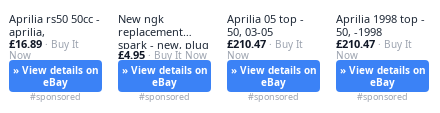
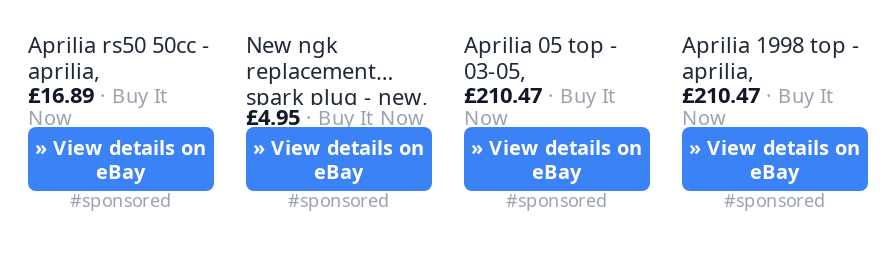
- 50, 03-05
+ 03-05,

- 50, -1998
+ aprilia,

- spark - new, plug
+ spark plug - new,
